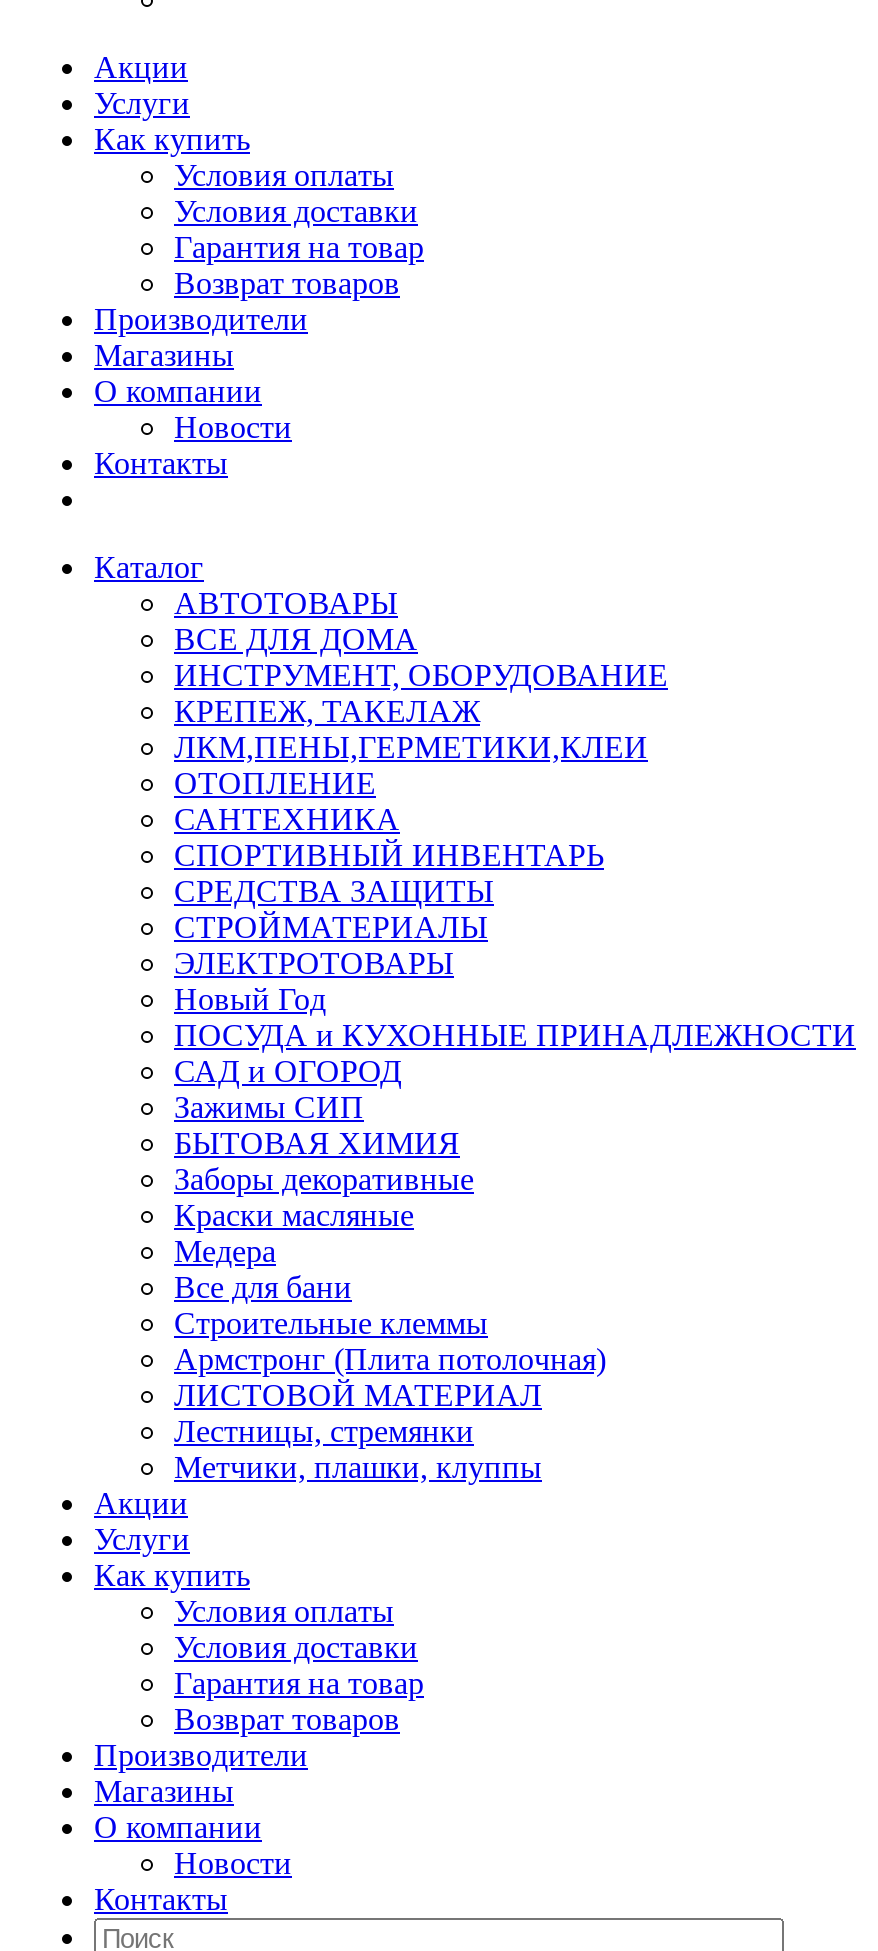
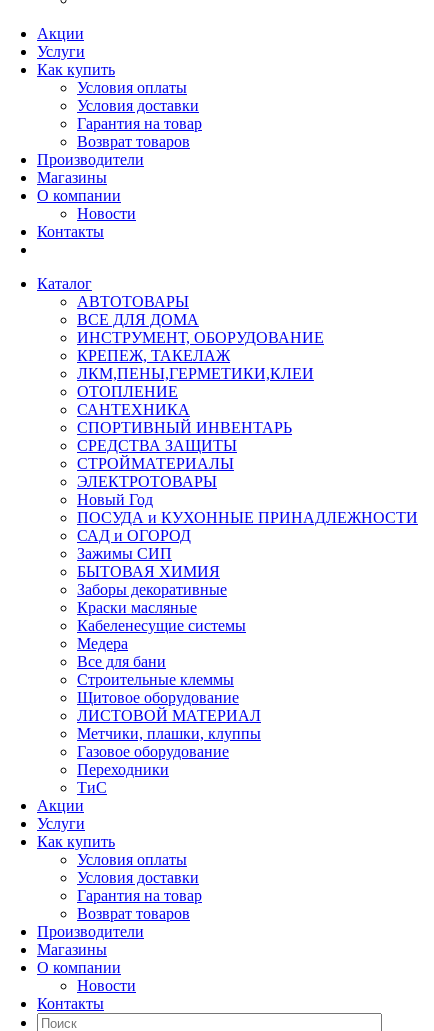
+ Кабеленесущие системы

- Армстронг (Плита потолочная)
+ Щитовое оборудование

- Лестницы, стремянки

+ Газовое оборудование
+ Переходники
+ ТиС
